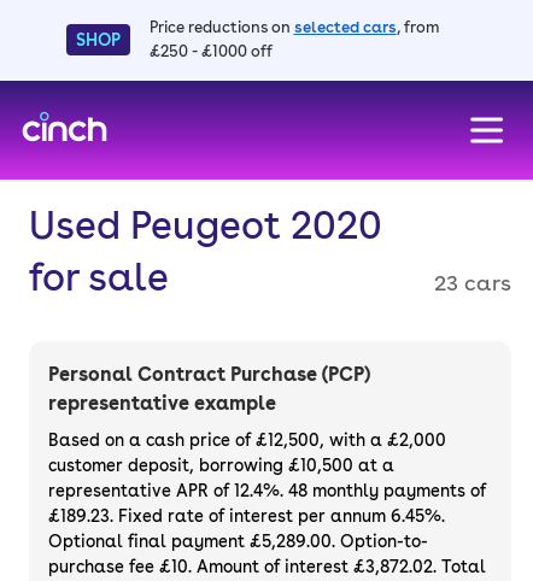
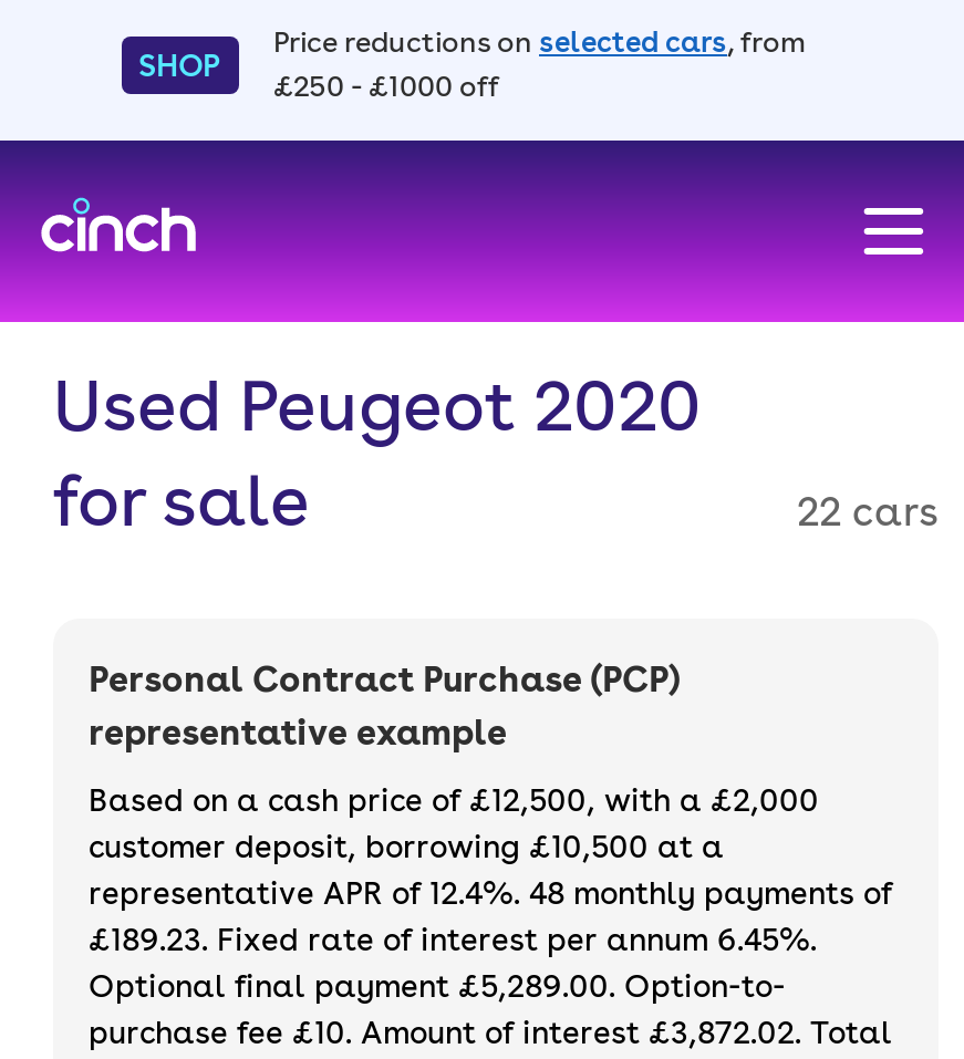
- 23 cars
+ 22 cars
